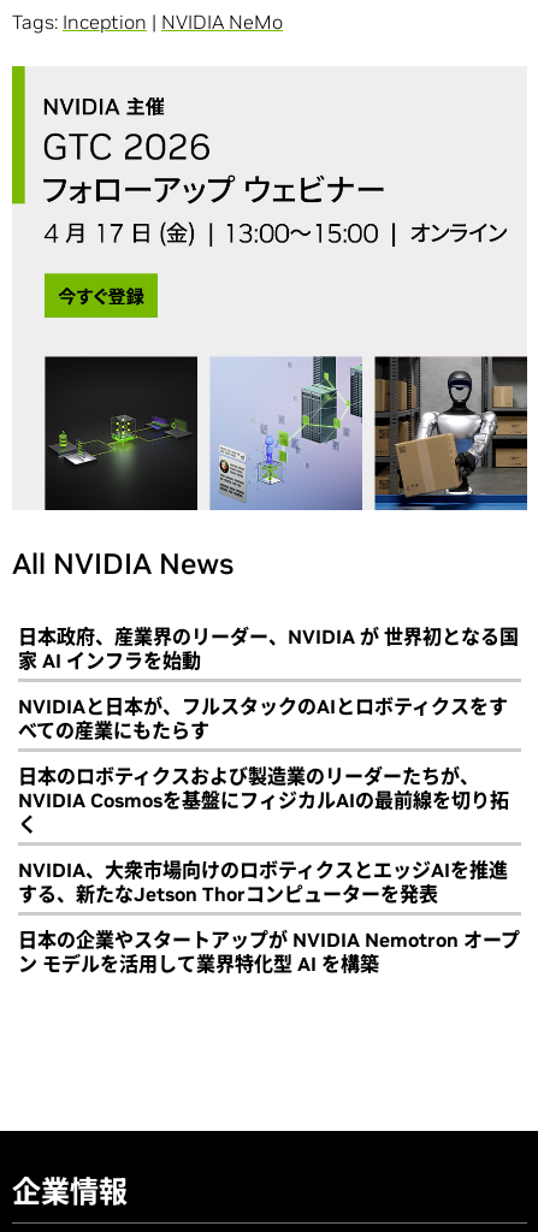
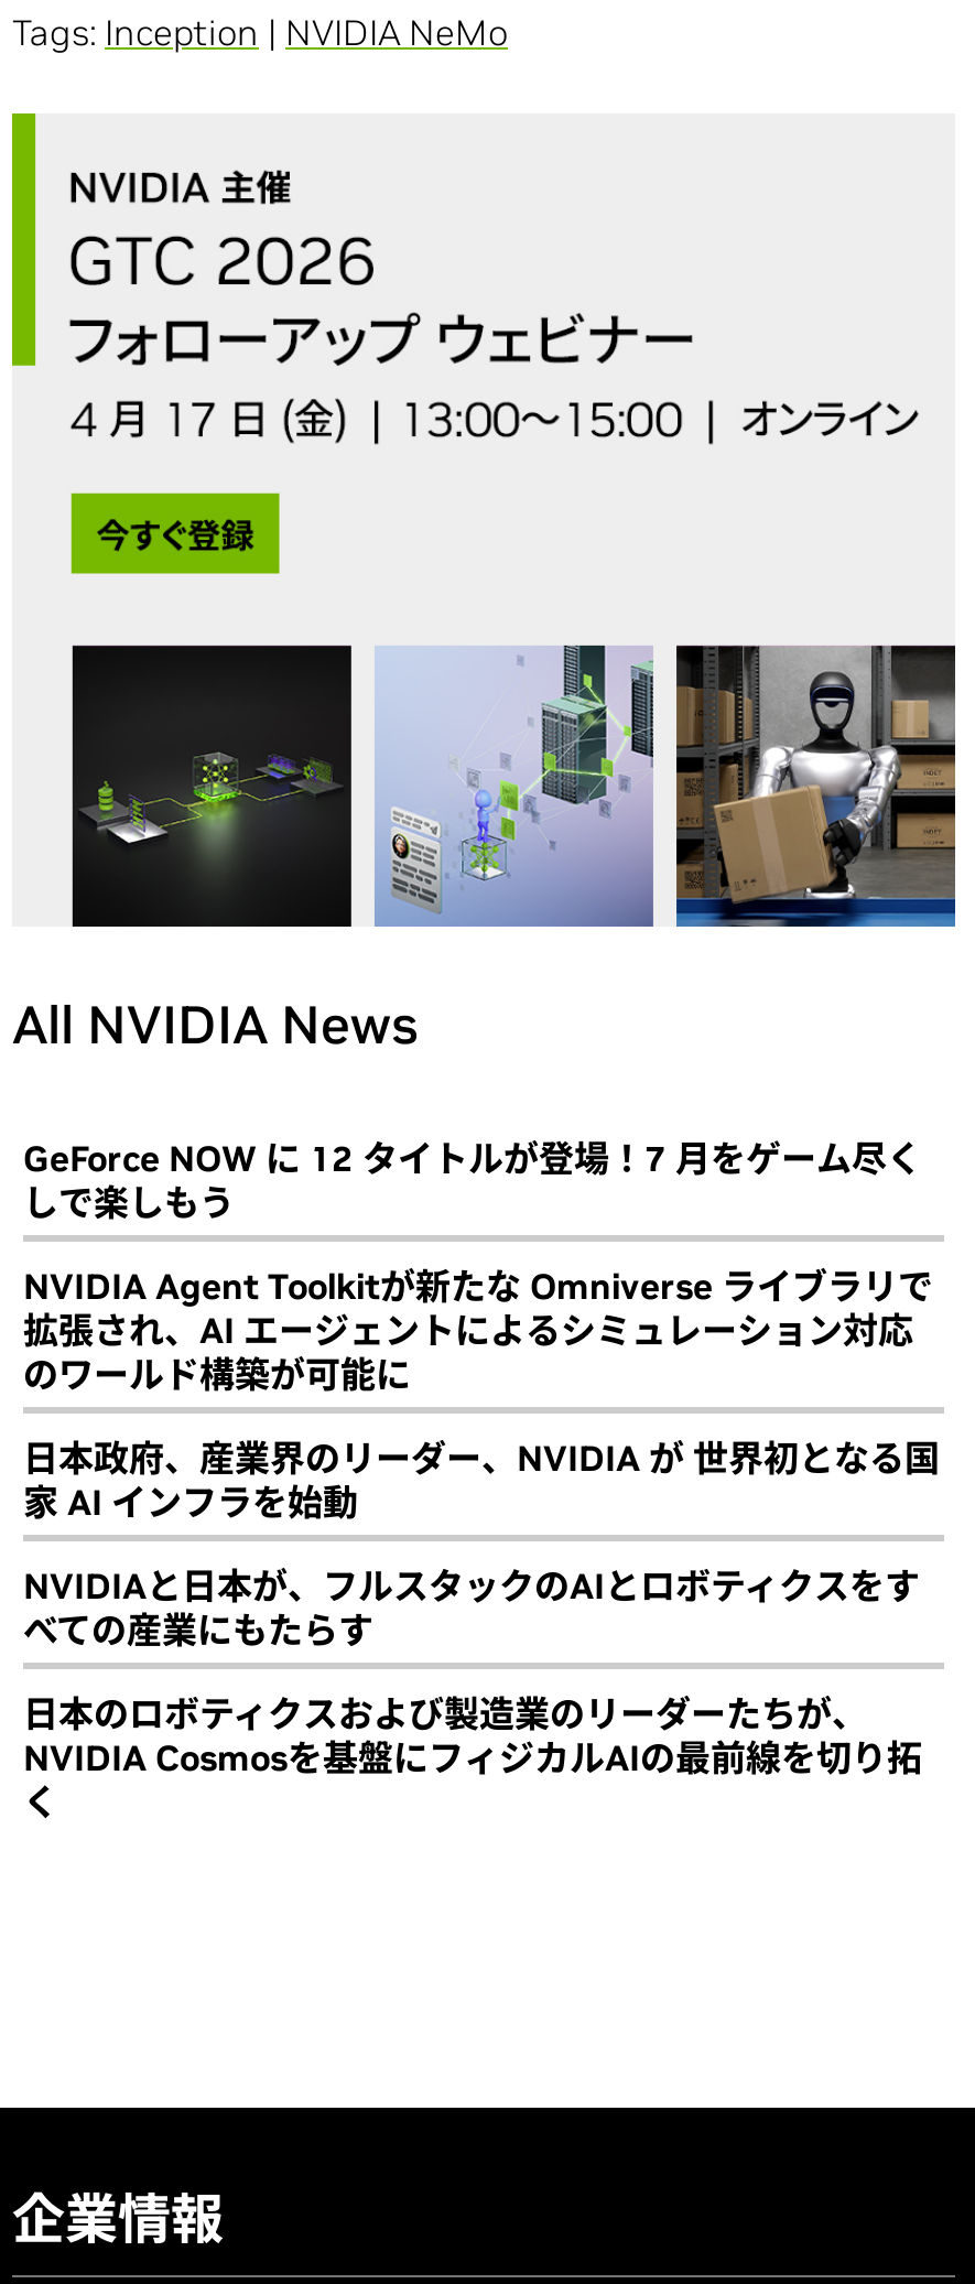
+ GeForce NOW に 12 タイトルが登場！7 月をゲーム尽く
+ しで楽しもう
+ NVIDIA Agent Toolkitが新たな Omniverse ライブラリで
+ 拡張され、AI エージェントによるシミュレーション対応
+ のワールド構築が可能に

moved down: 日本政府、産業界のリーダー、NVIDIA が 世界初となる国 | 家 AI インフラを始動 | NVIDIAと日本が、フルスタックのAIとロボティクスをす | べての産業にもたらす | 日本のロボティクスおよび製造業のリーダーたちが、 | NVIDIA Cosmosを基盤にフィジカルAIの最前線を切り拓 | く

- NVIDIA、大衆市場向けのロボティクスとエッジAIを推進
- する、新たなJetson Thorコンピューターを発表
- 日本の企業やスタートアップが NVIDIA Nemotron オープ
- ン モデルを活用して業界特化型 AI を構築
